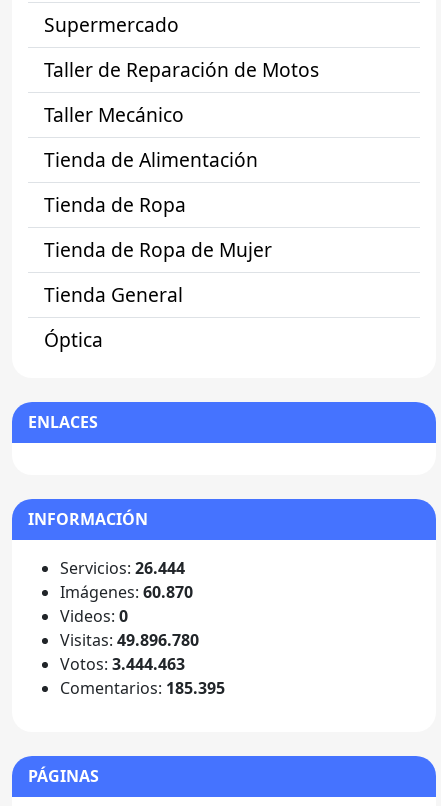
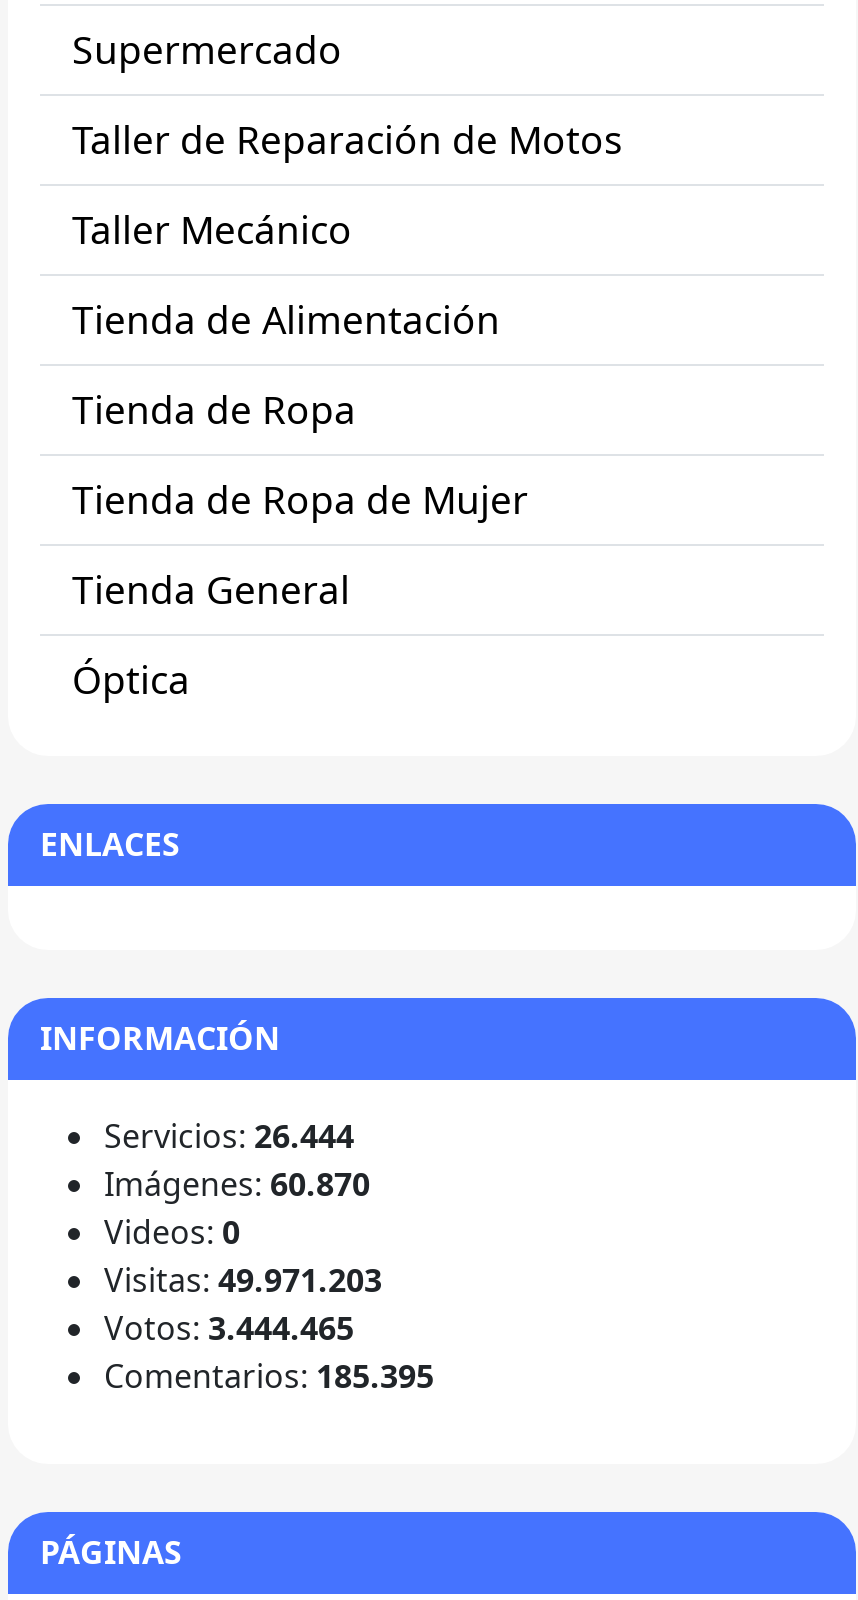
- Visitas: 49.896.780
+ Visitas: 49.971.203

- Votos: 3.444.463
+ Votos: 3.444.465
